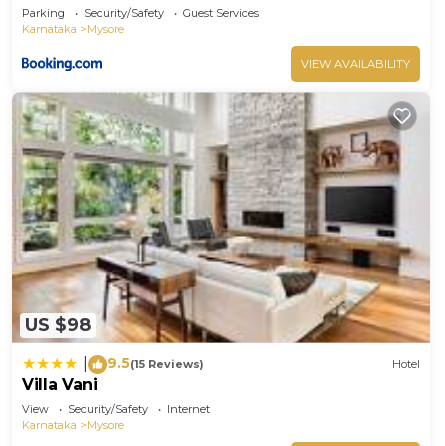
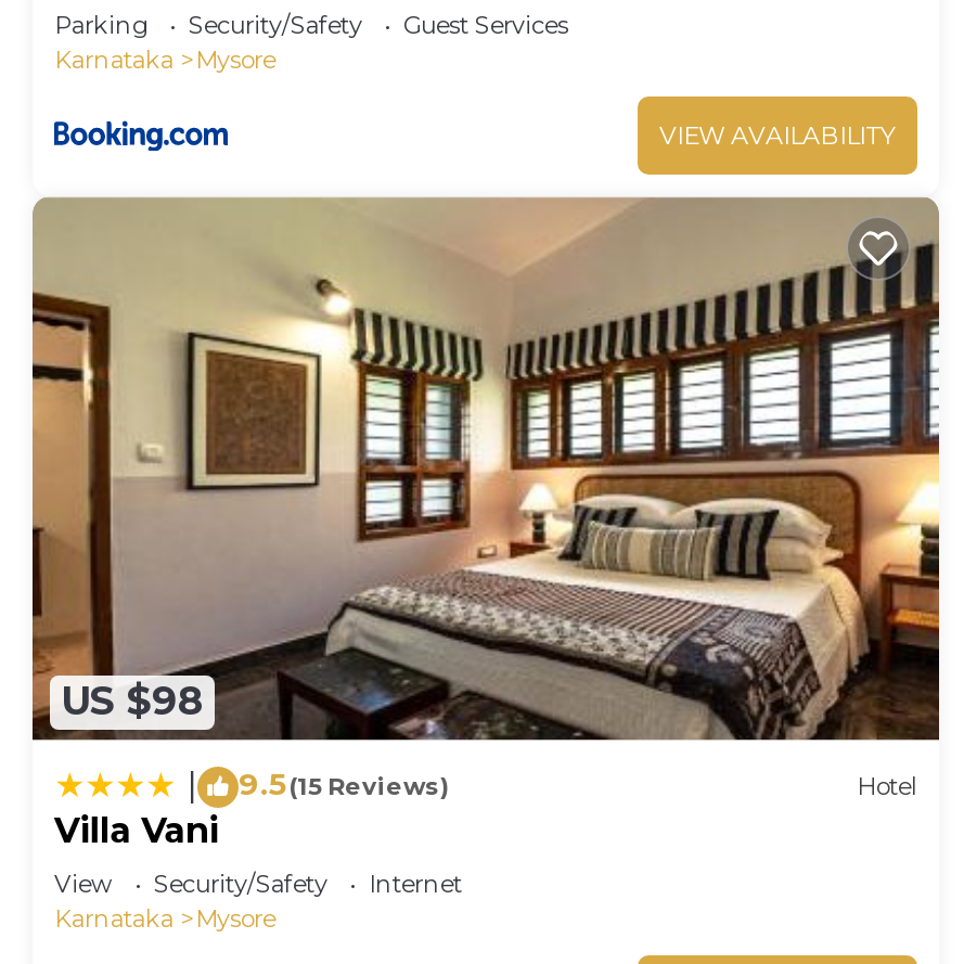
- [image]
+ [image]
